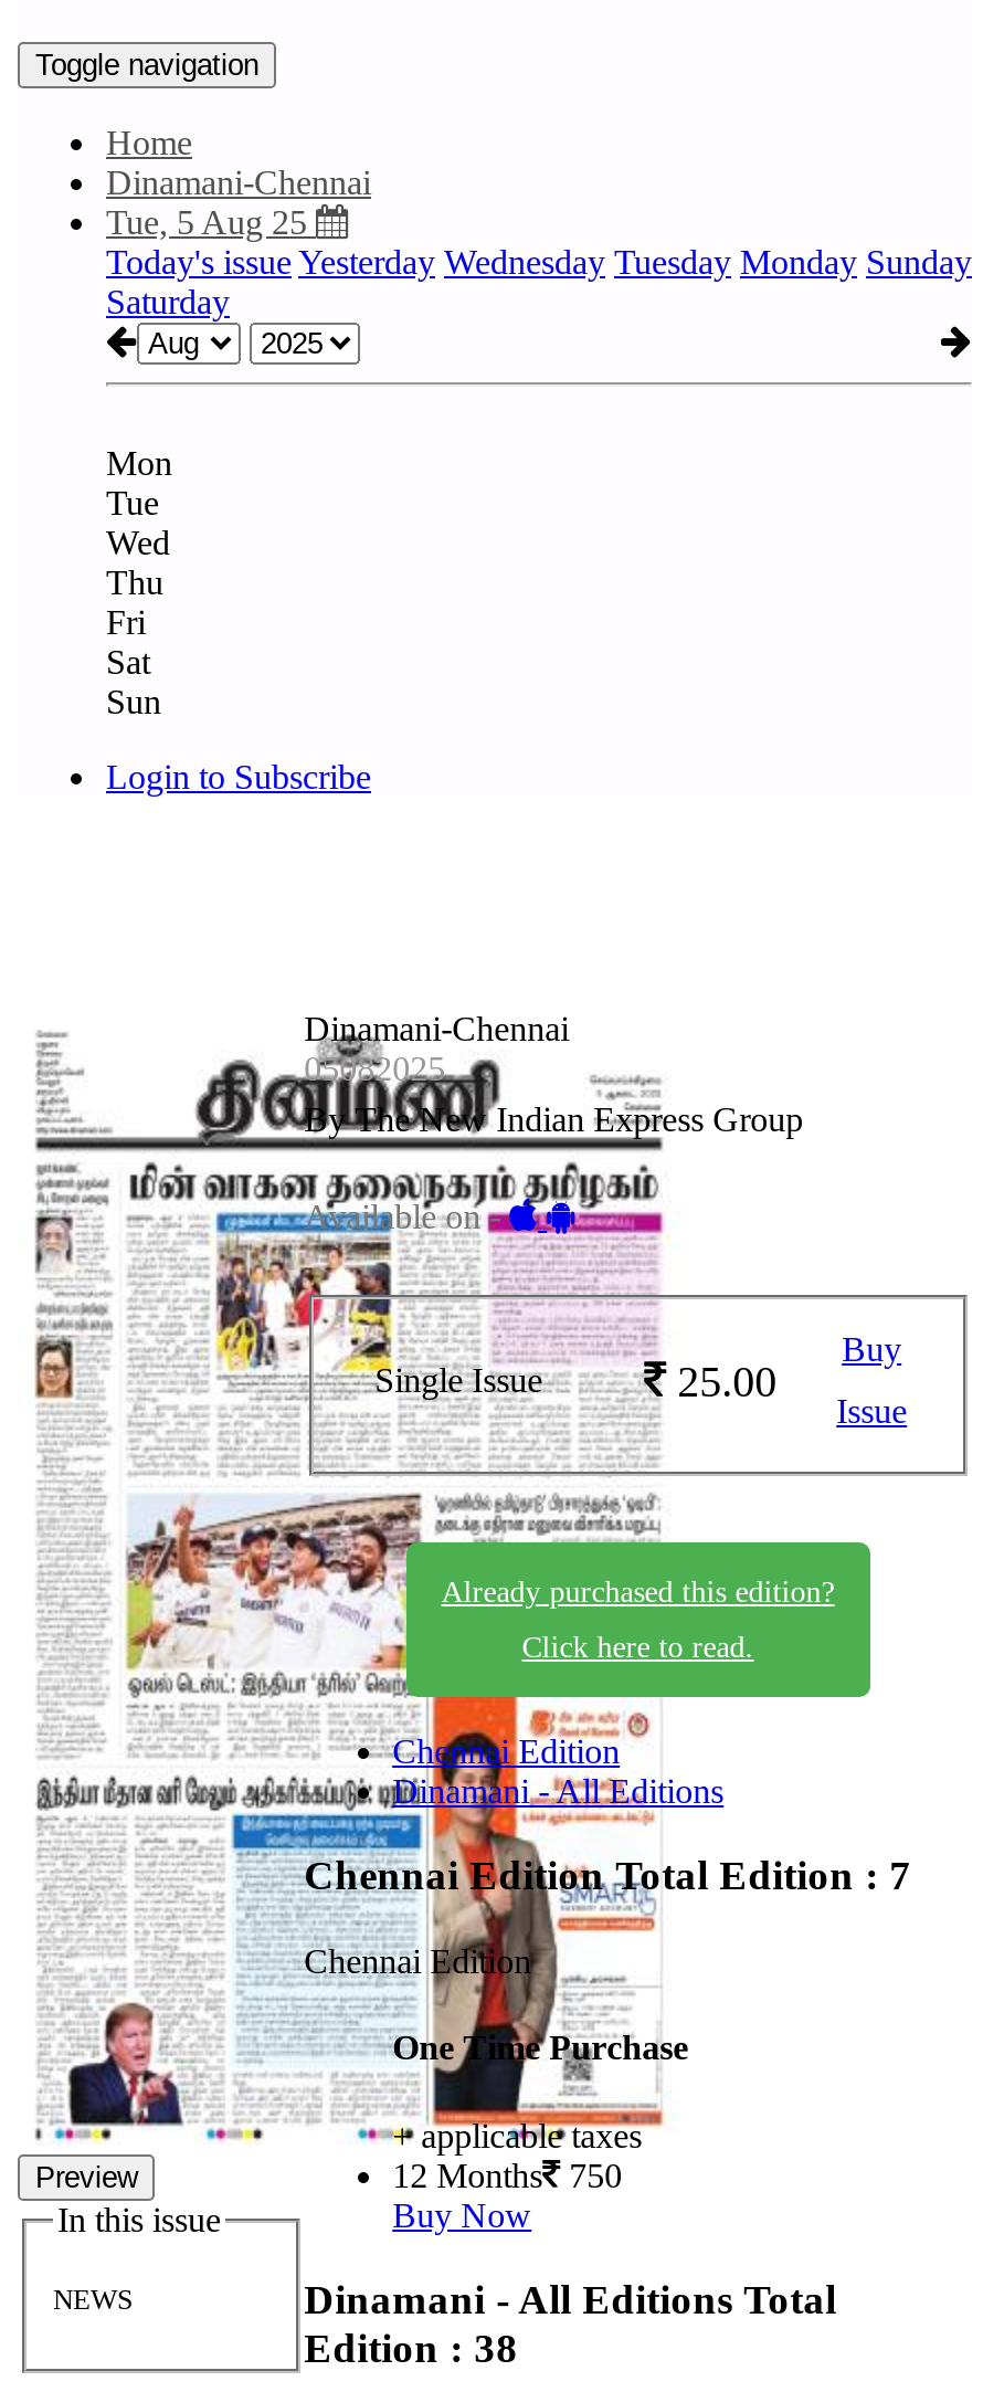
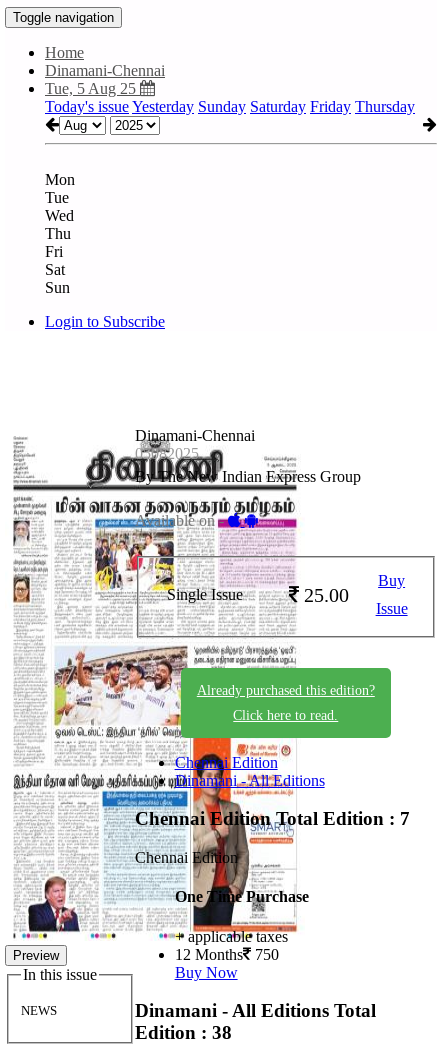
- Today's issue Yesterday Wednesday Tuesday Monday Sunday
- Saturday
+ Today's issue Yesterday Sunday Saturday Friday Thursday
